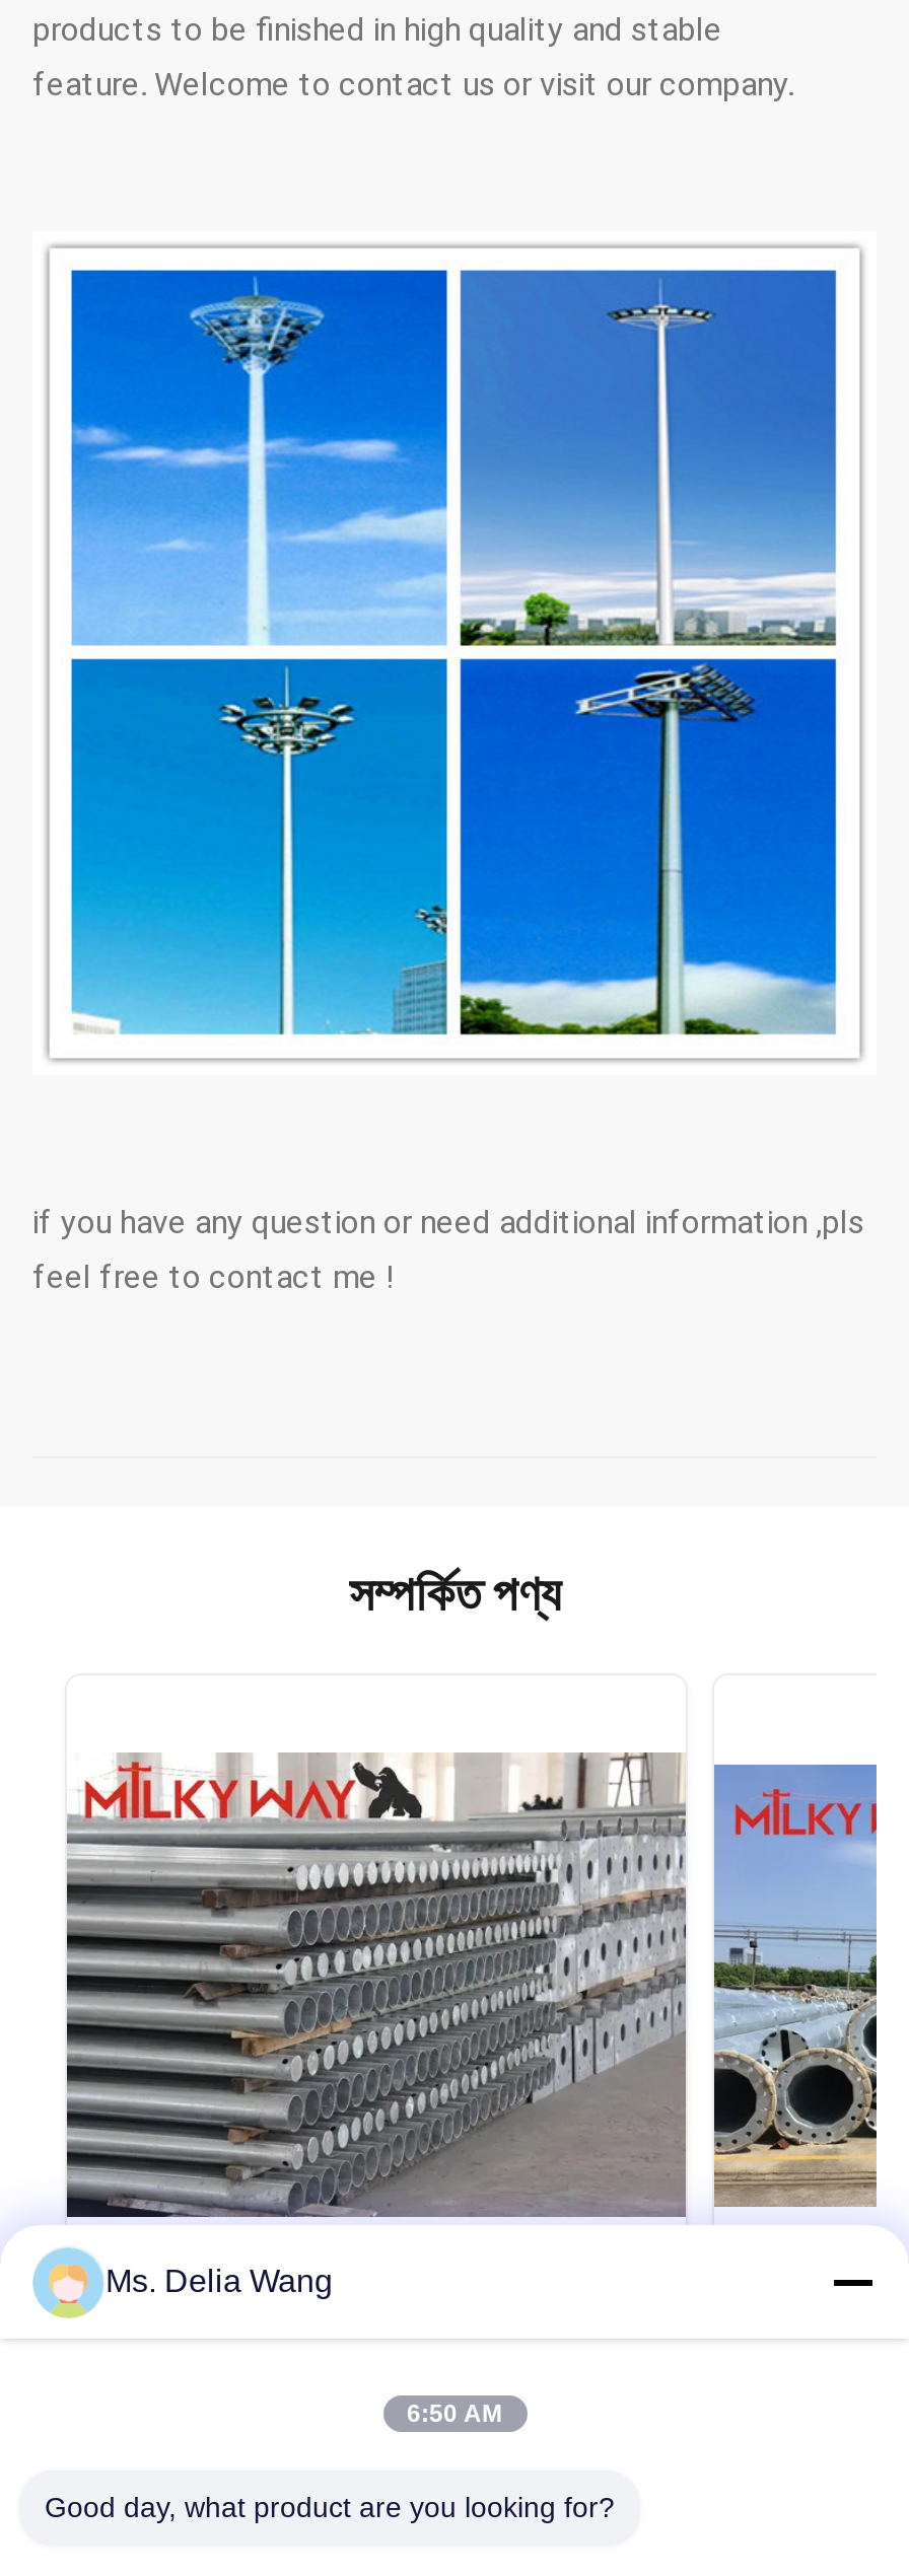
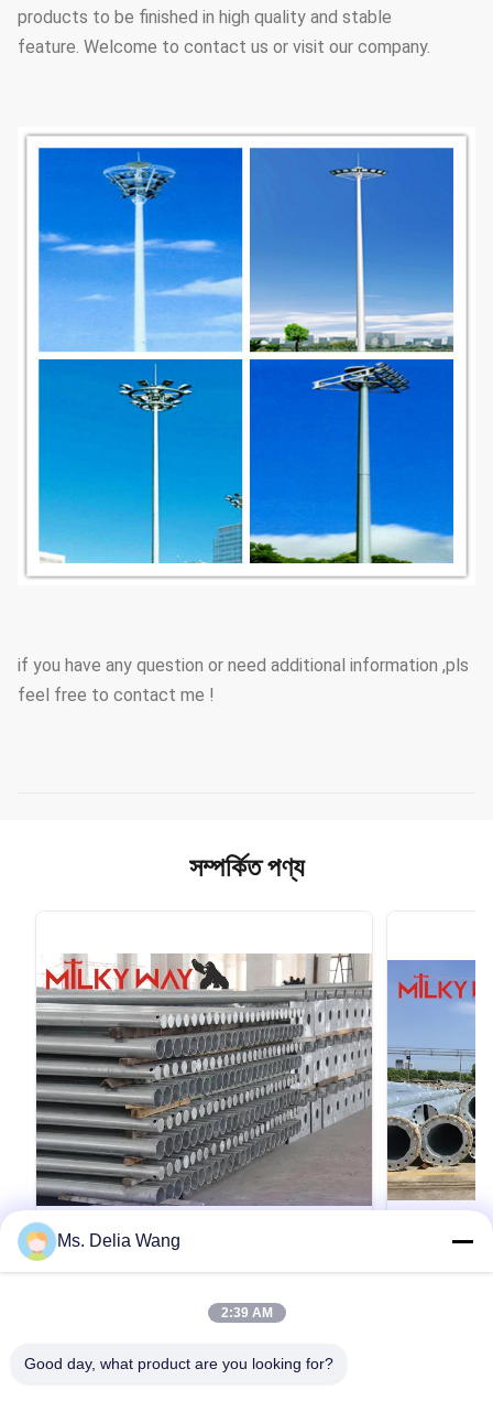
- 6:50 AM
+ 2:39 AM
